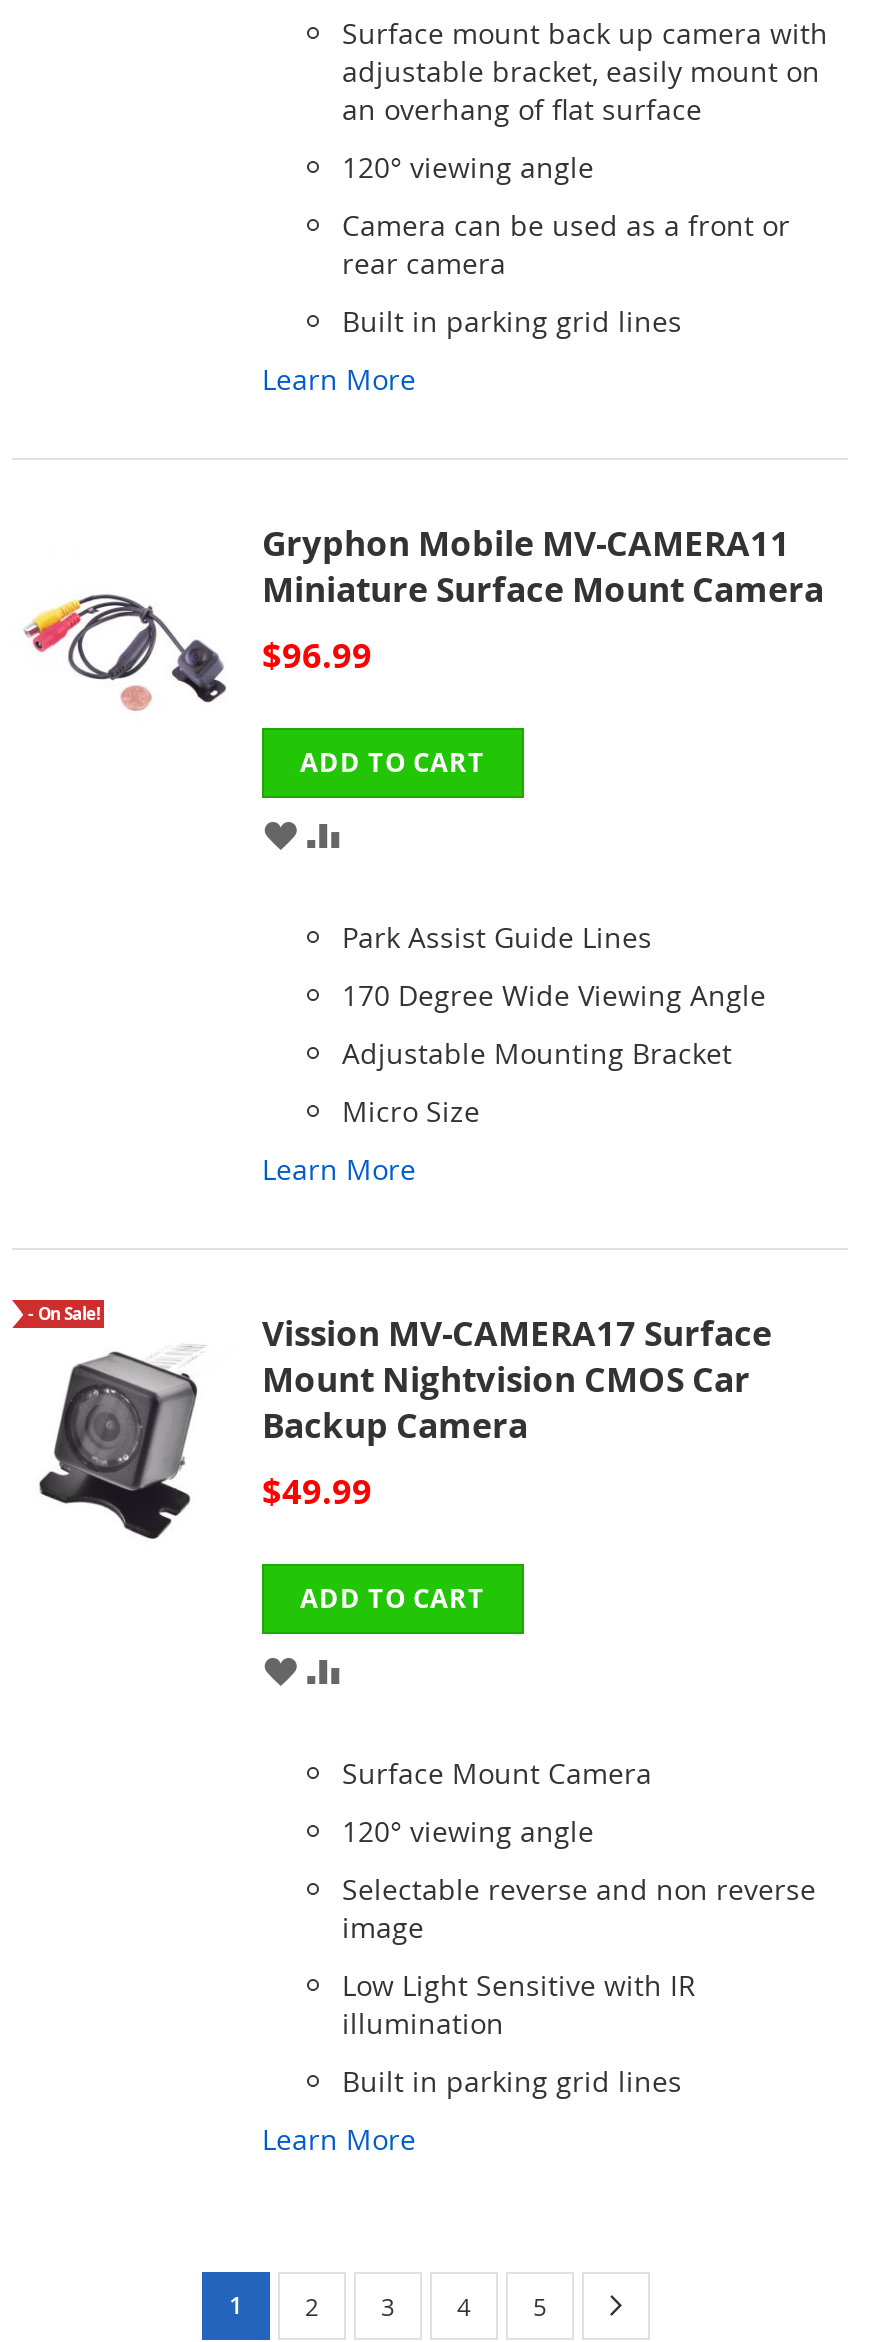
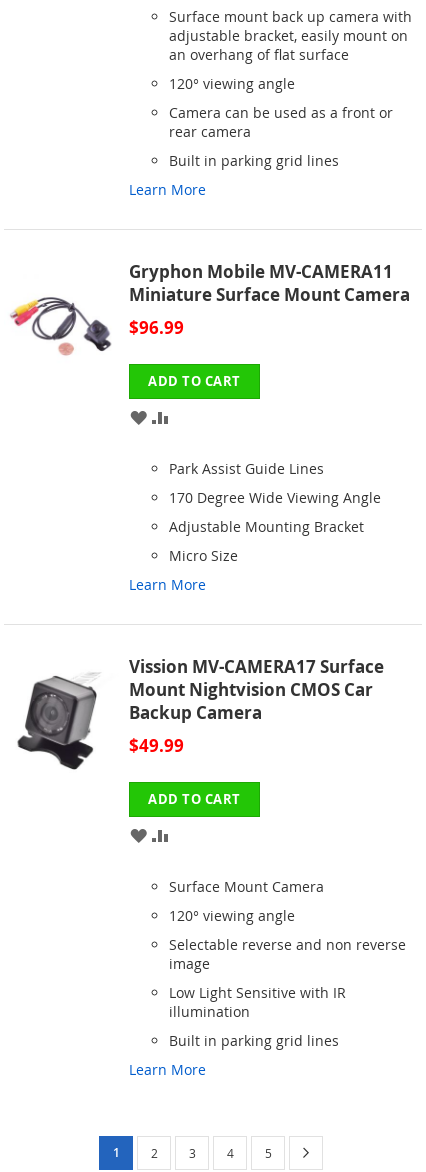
- - - On Sale!
